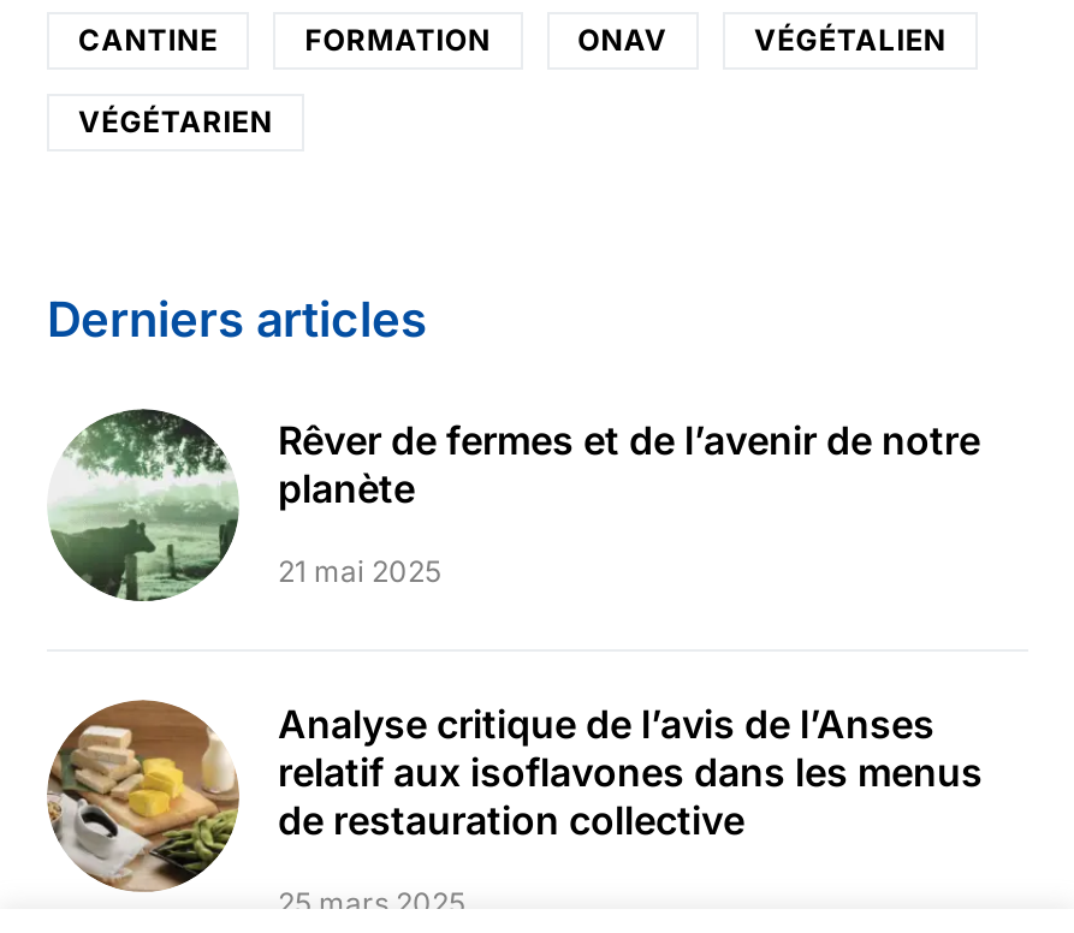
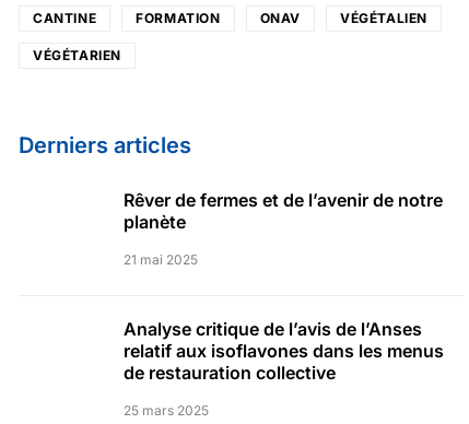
- [image]

- [image]
